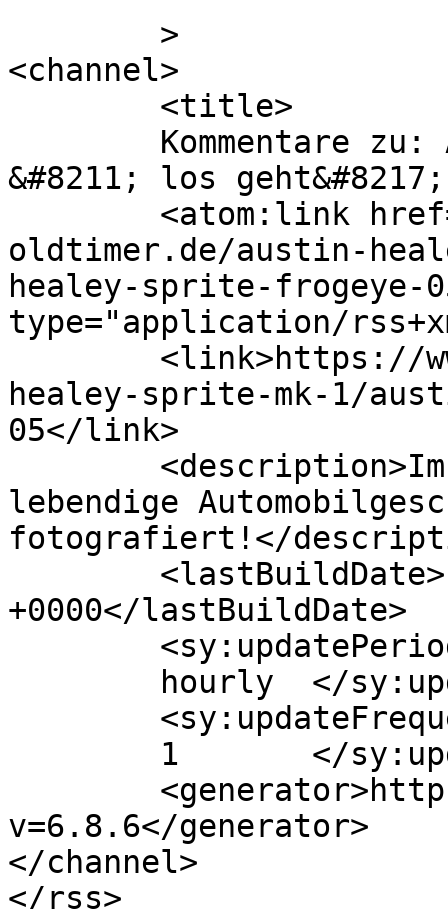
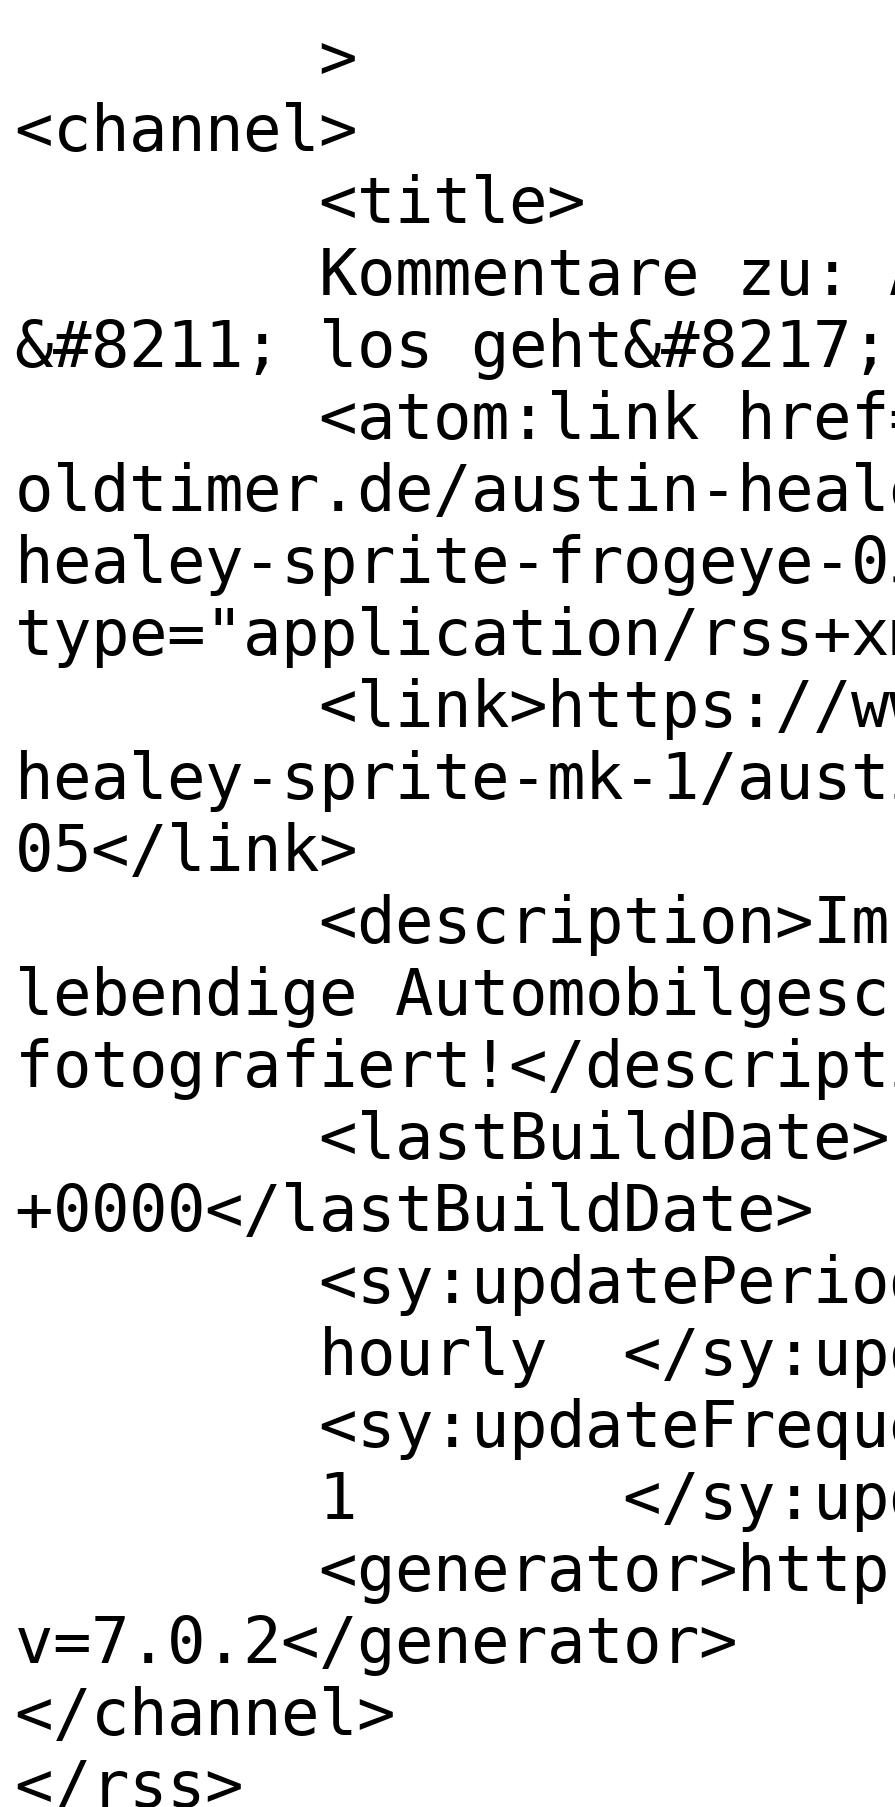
- v=6.8.6</generator>
+ v=7.0.2</generator>
